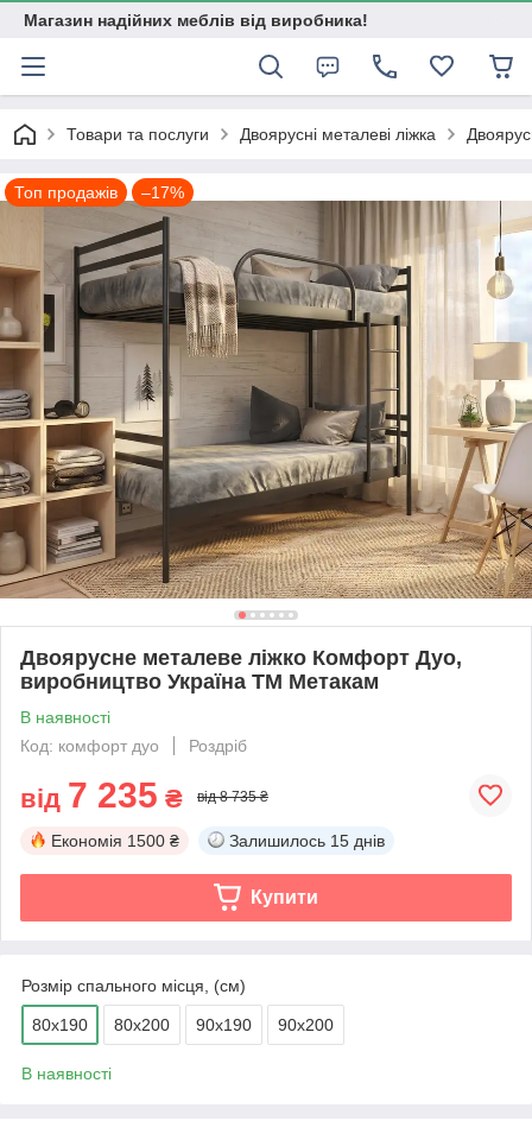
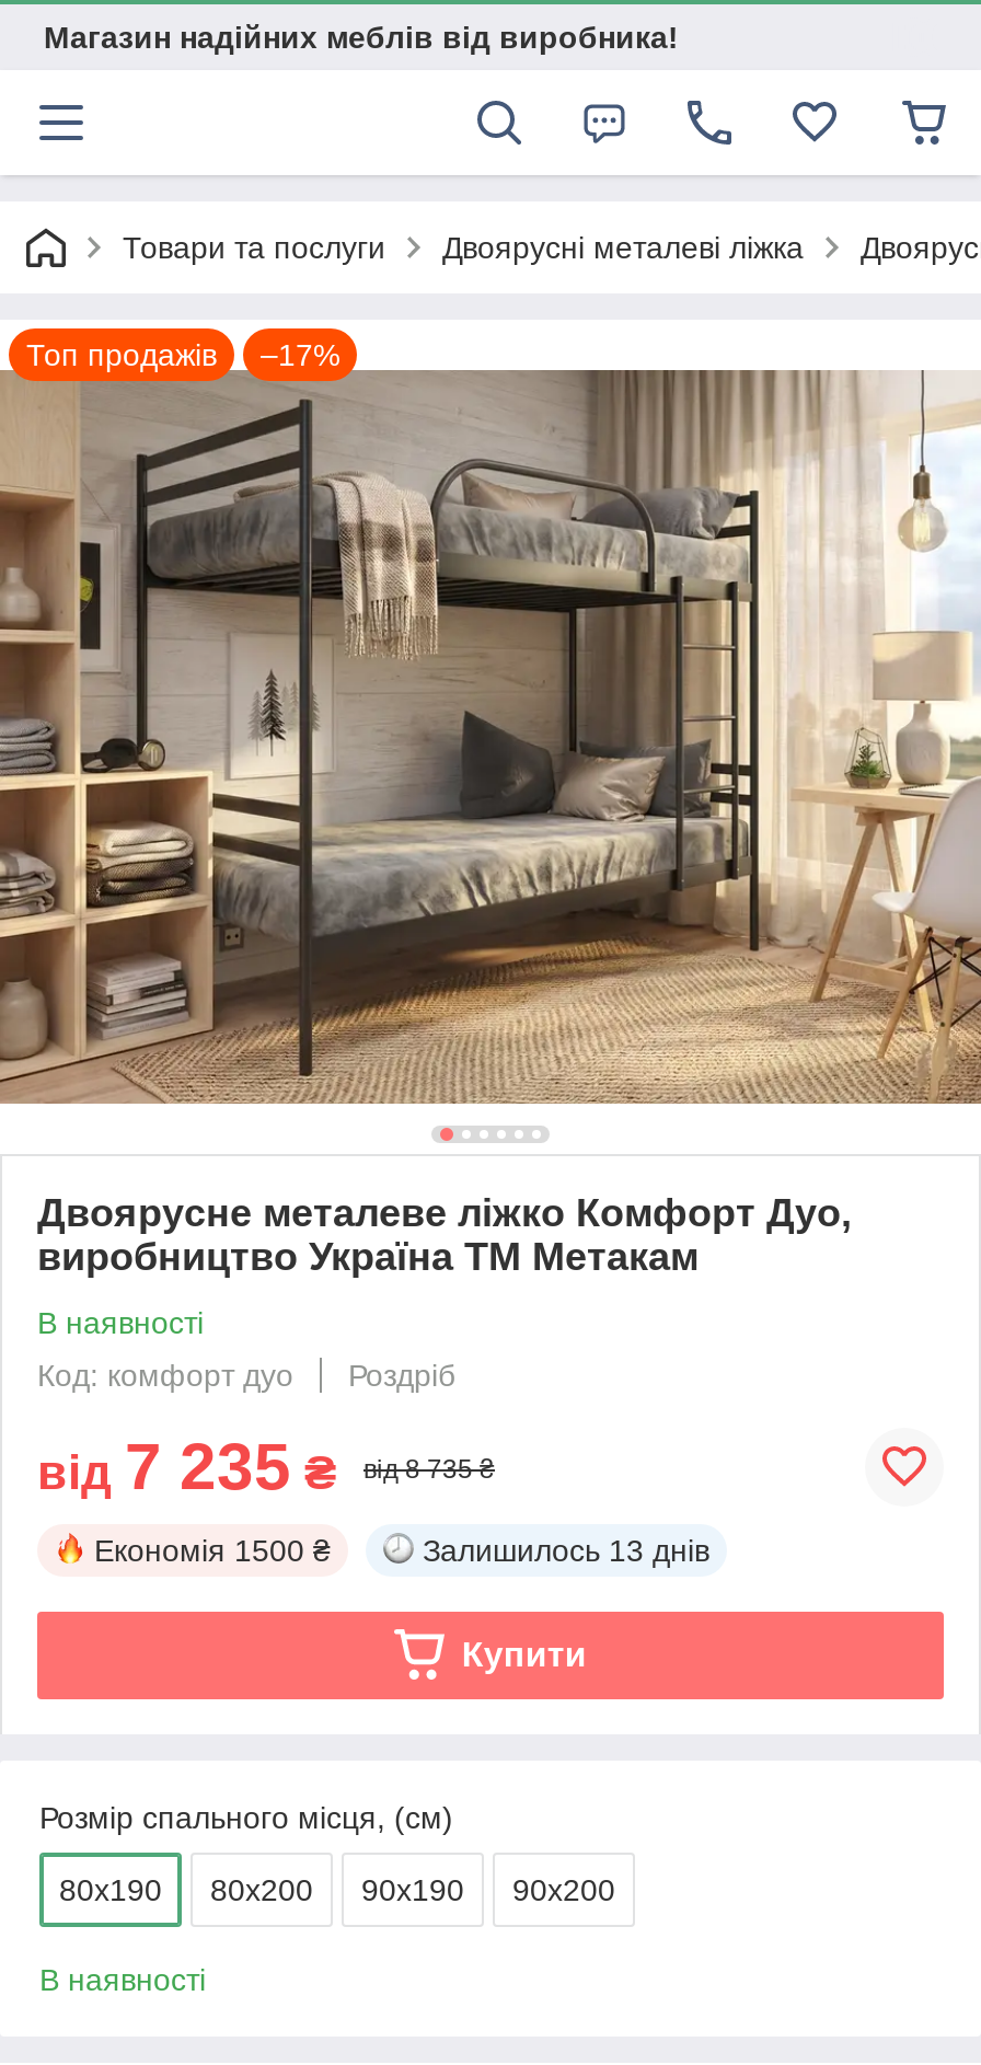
- Залишилось 15 днів
+ Залишилось 13 днів
